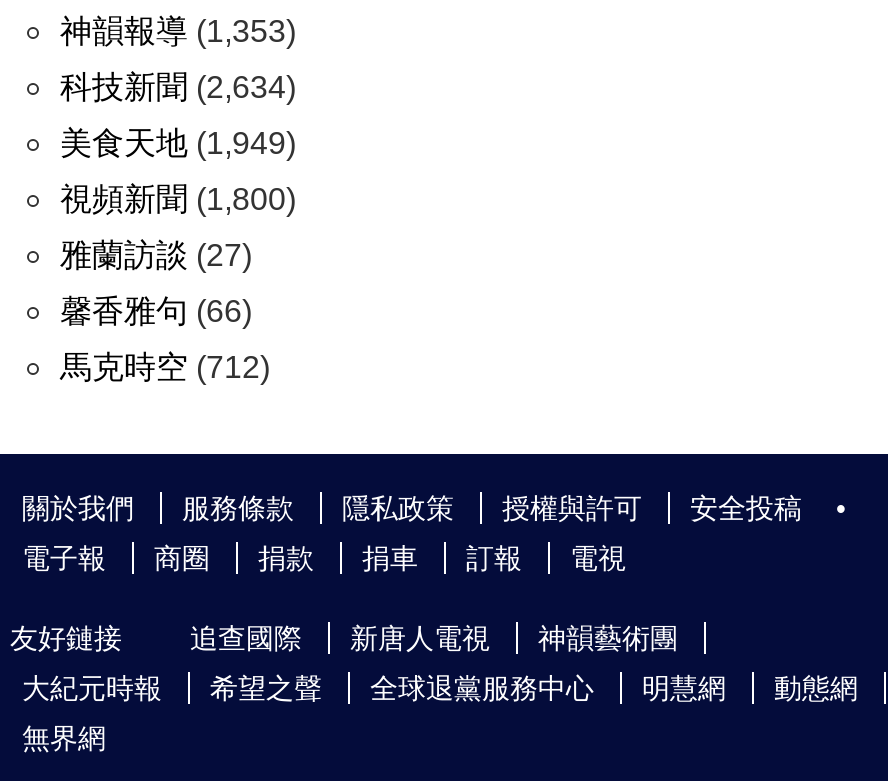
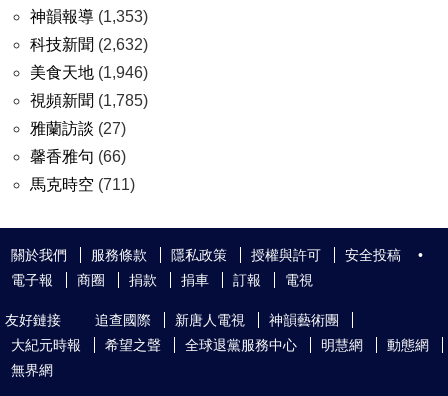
- 科技新聞(2,634)
+ 科技新聞(2,632)

- 美食天地(1,949)
+ 美食天地(1,946)

- 視頻新聞(1,800)
+ 視頻新聞(1,785)

- 馬克時空(712)
+ 馬克時空(711)
